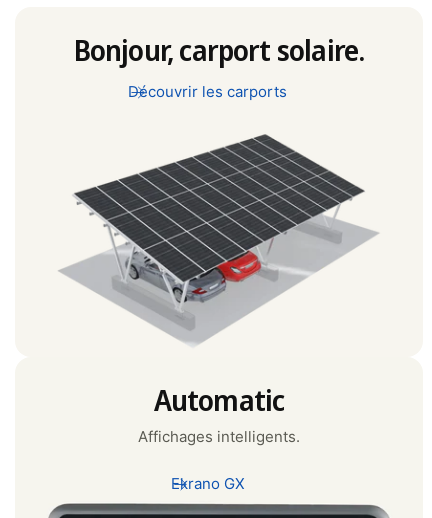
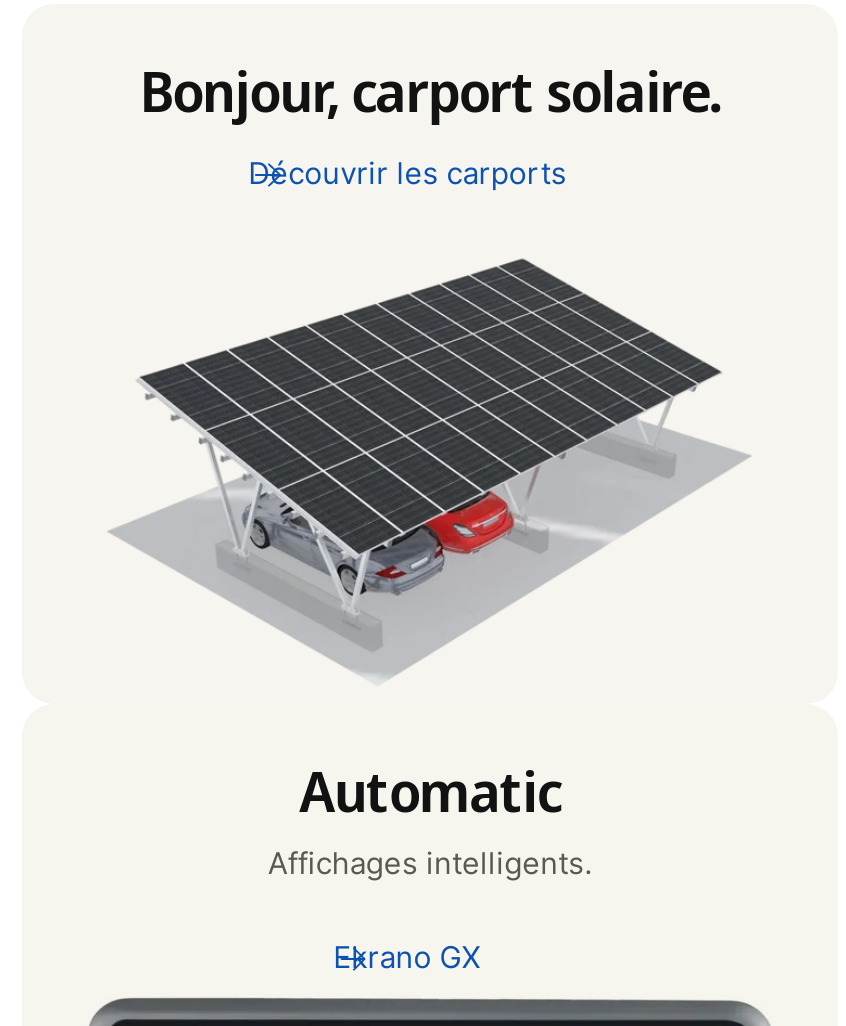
- Automatic
+ Automagic
